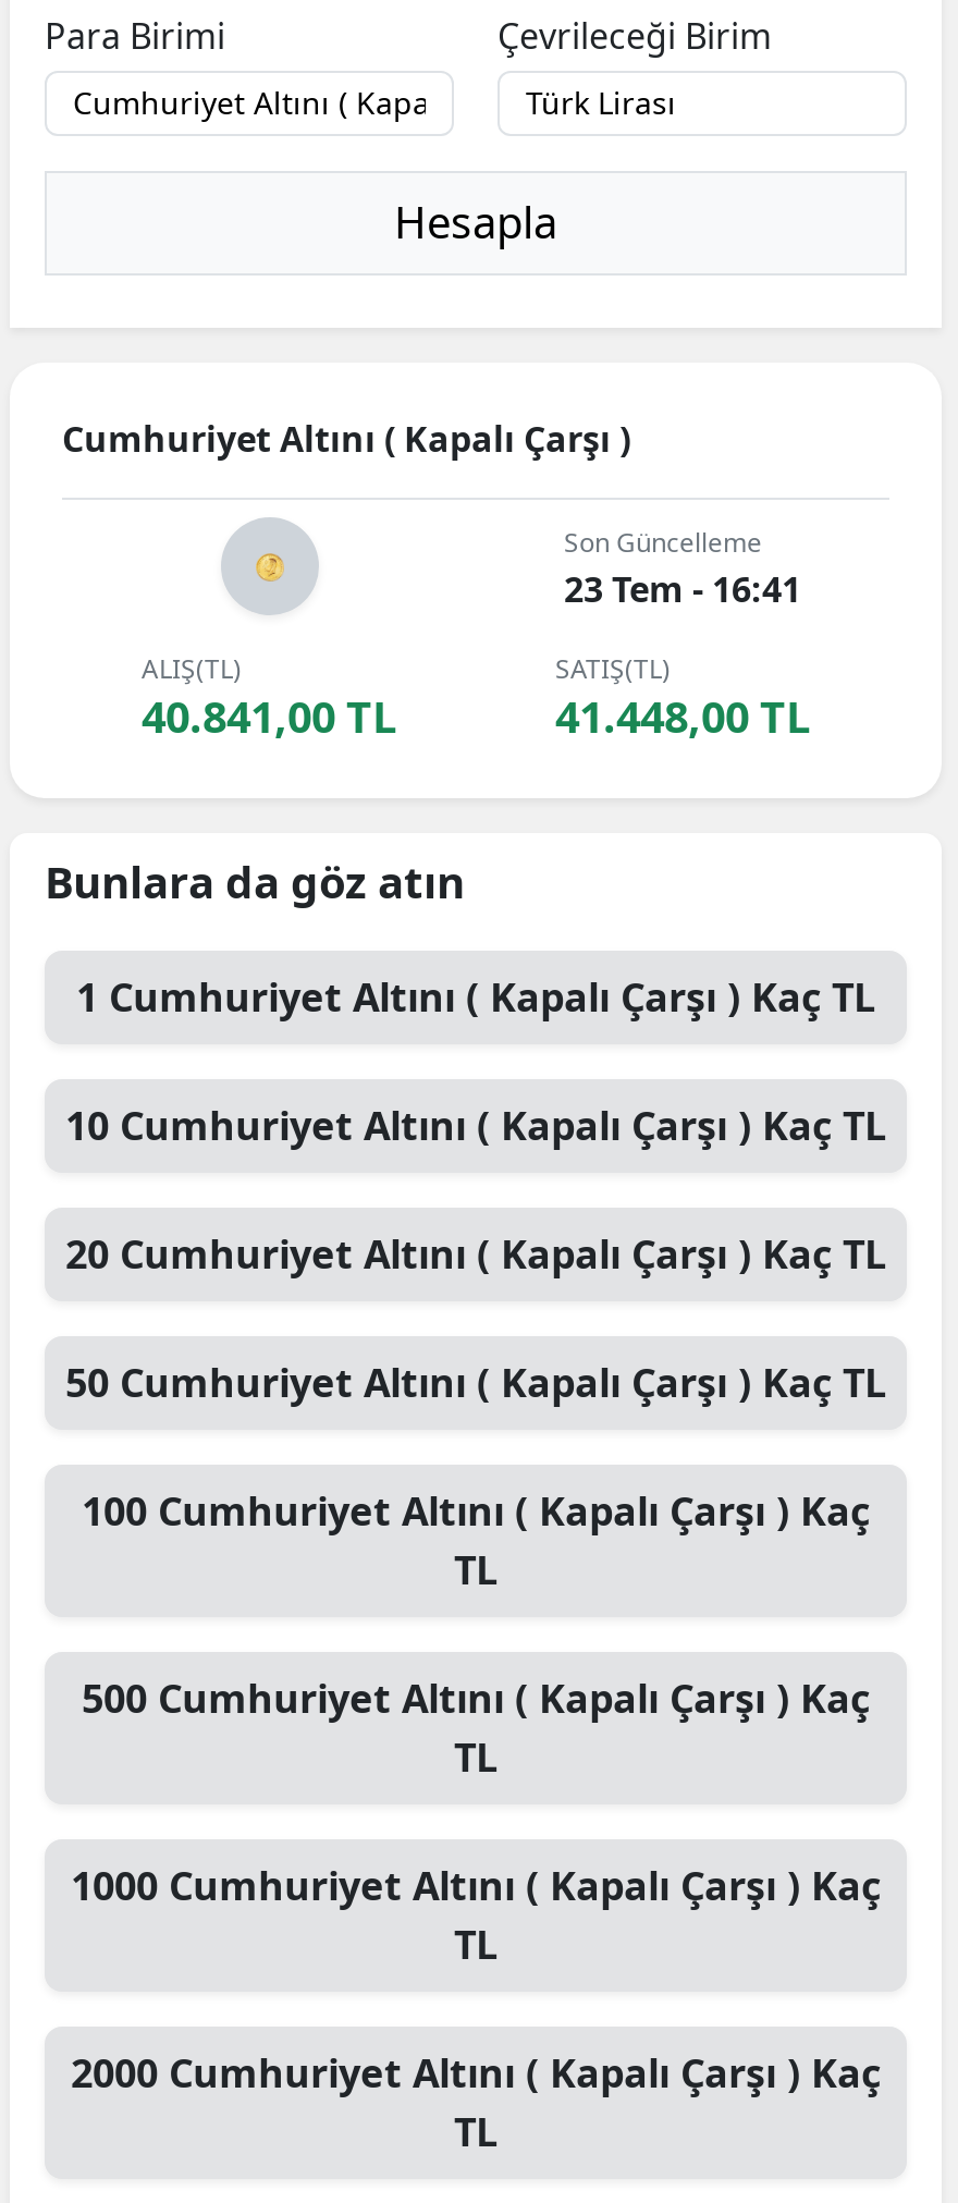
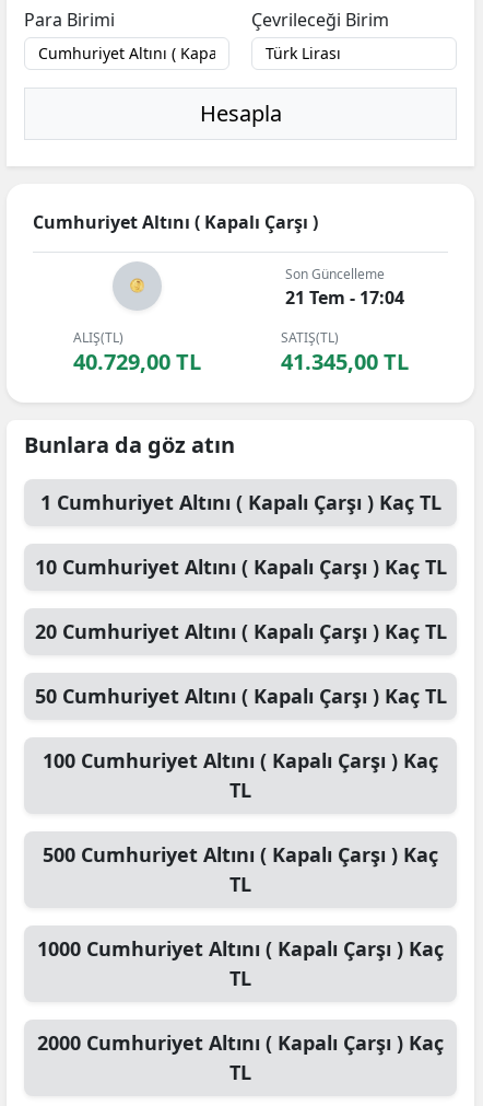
- 23 Tem - 16:41
+ 21 Tem - 17:04

- 40.841,00 TL
+ 40.729,00 TL

- 41.448,00 TL
+ 41.345,00 TL
